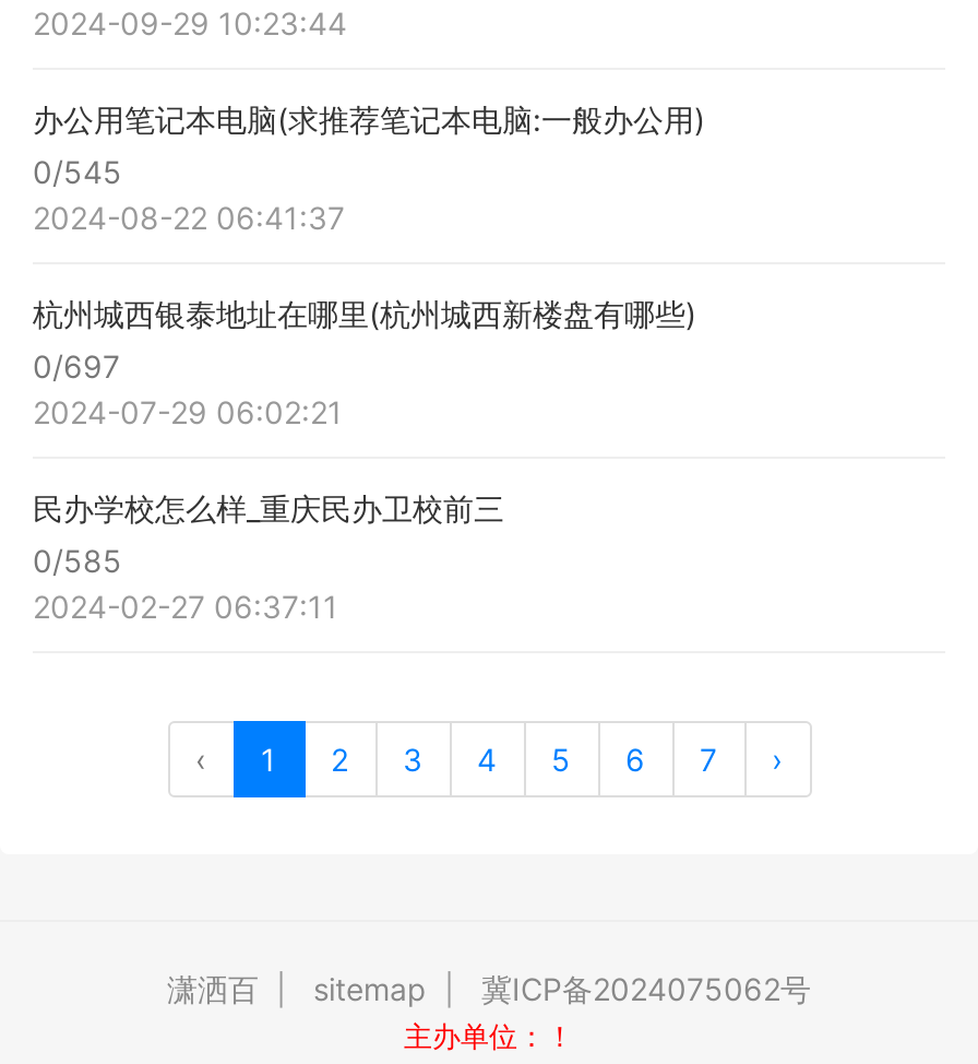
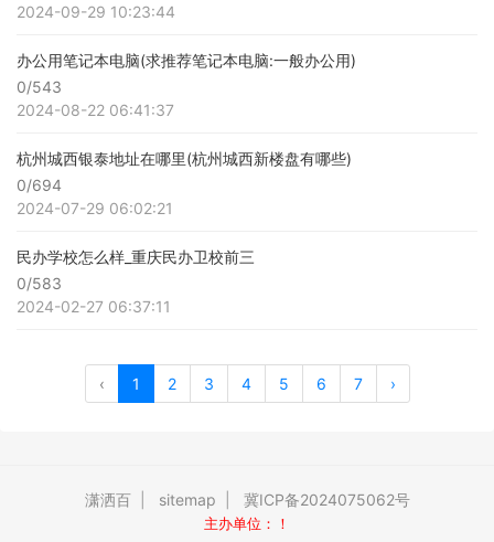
- 0/545
+ 0/543

- 0/697
+ 0/694

- 0/585
+ 0/583
